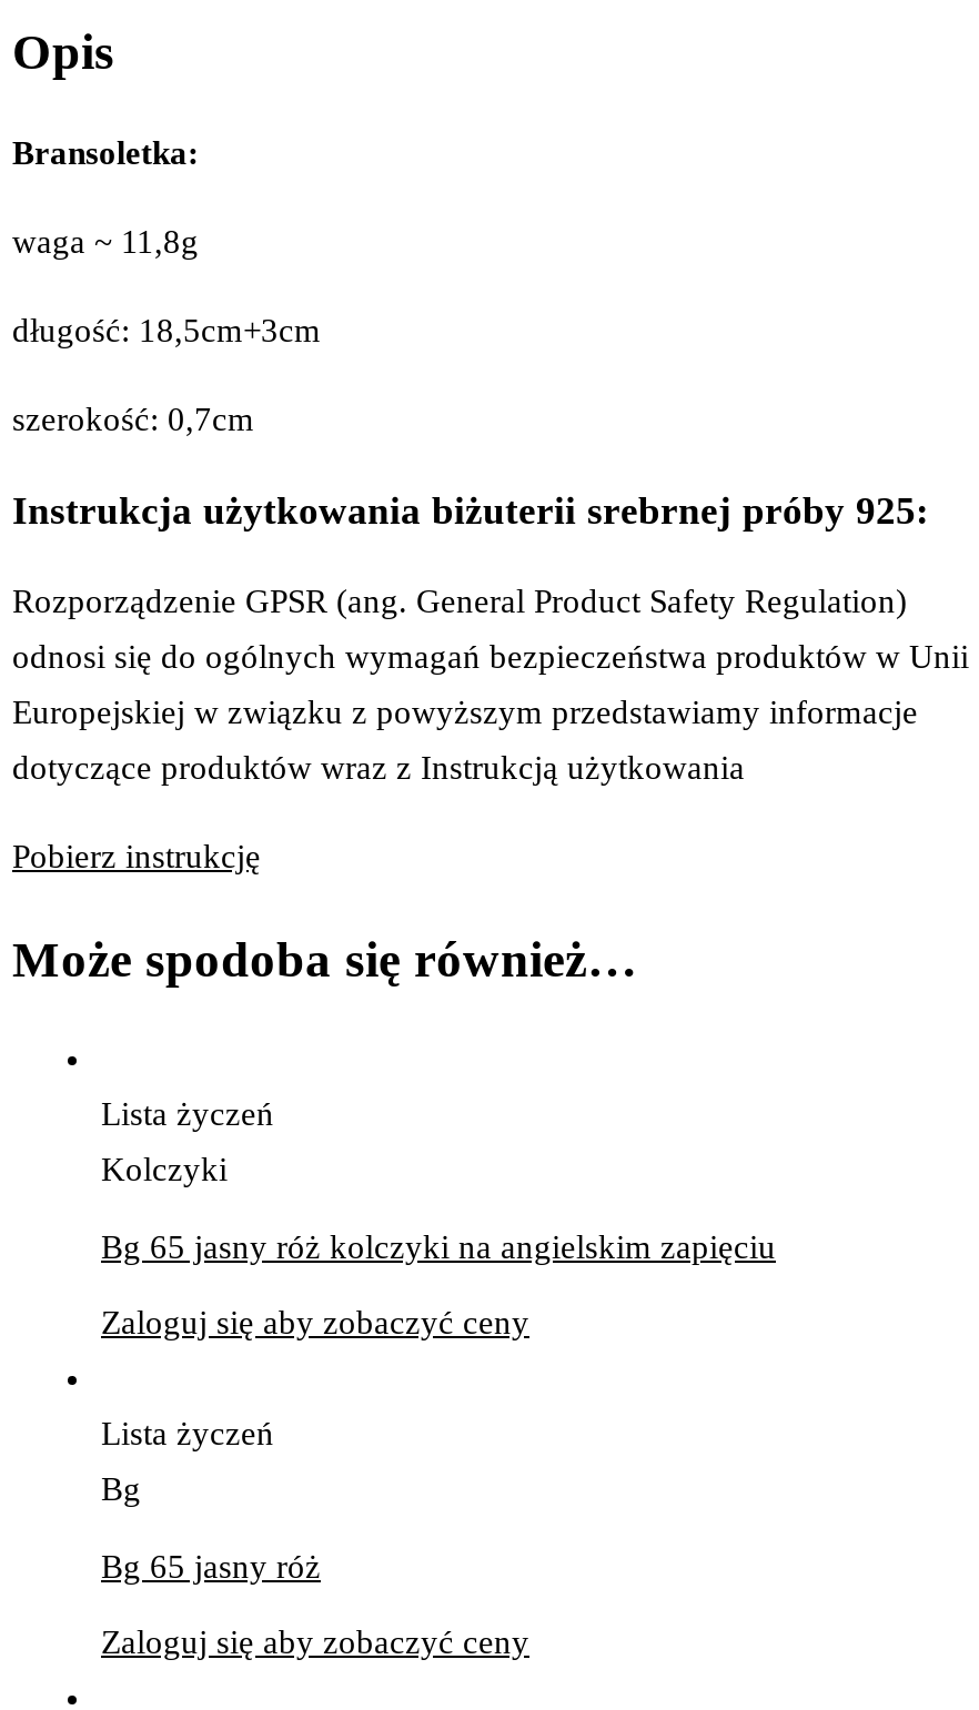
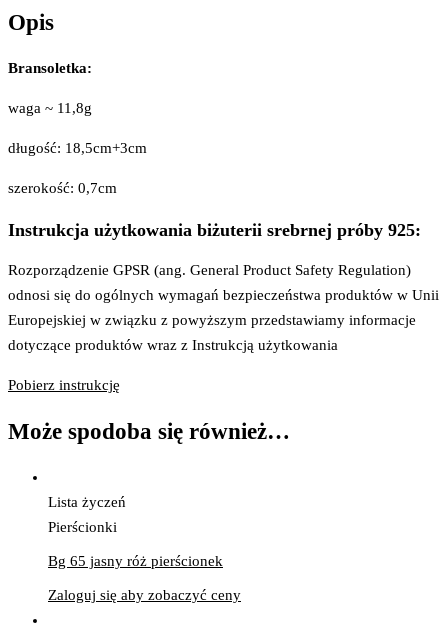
- Kolczyki
- Bg 65 jasny róż kolczyki na angielskim zapięciu
- Zaloguj się aby zobaczyć ceny
- Lista życzeń
- Bg
- Bg 65 jasny róż
+ Pierścionki
+ Bg 65 jasny róż pierścionek
